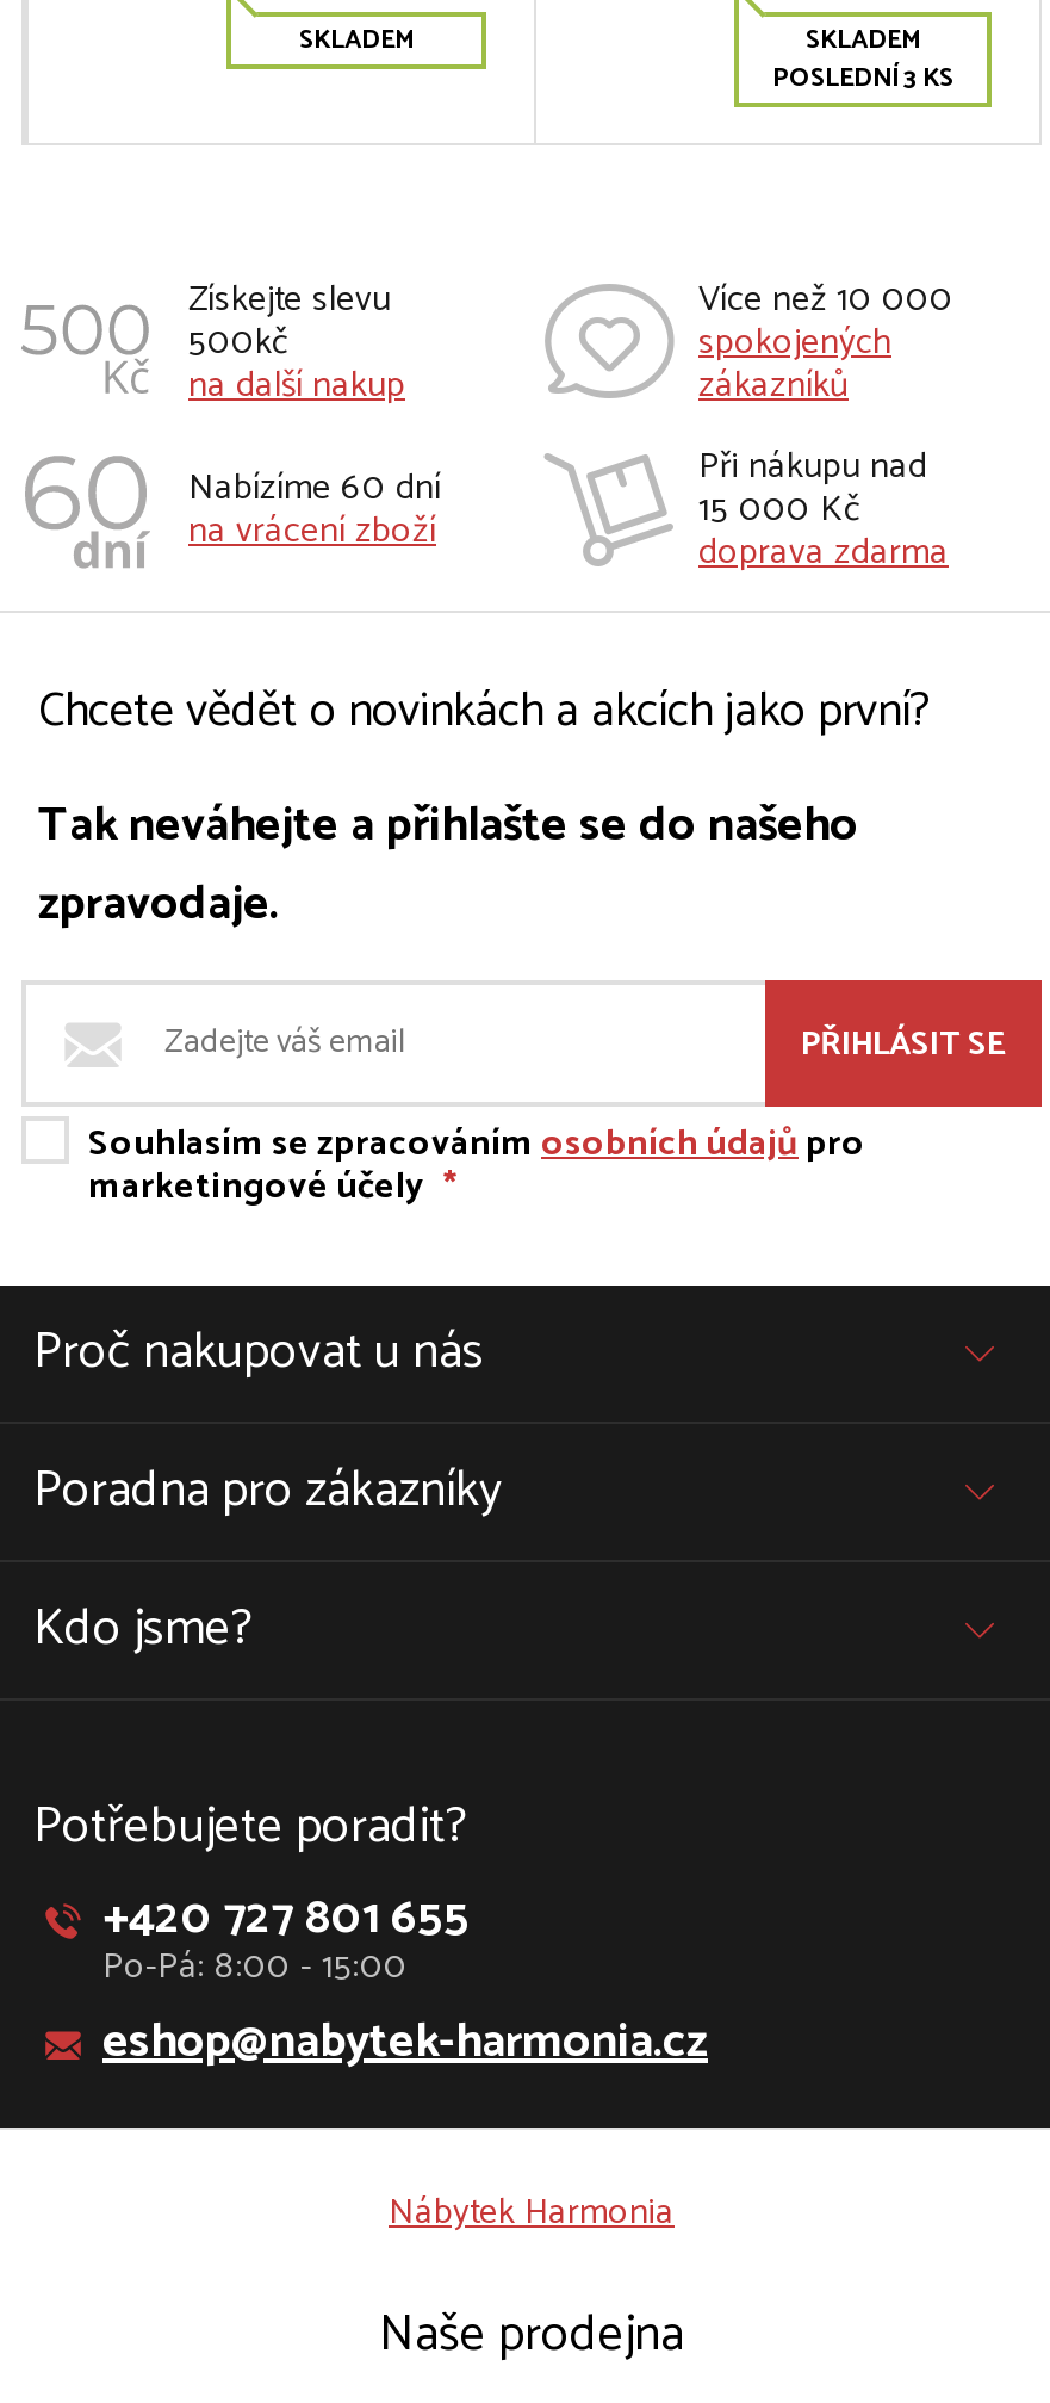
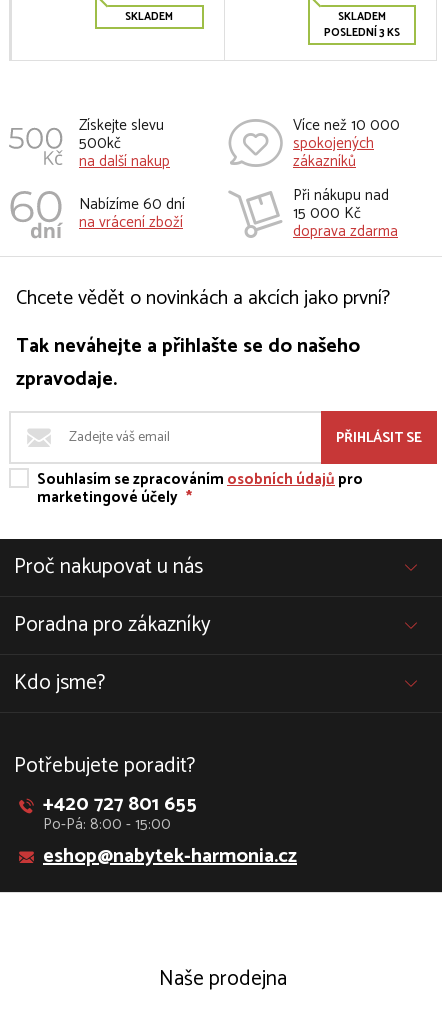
- Nábytek Harmonia
